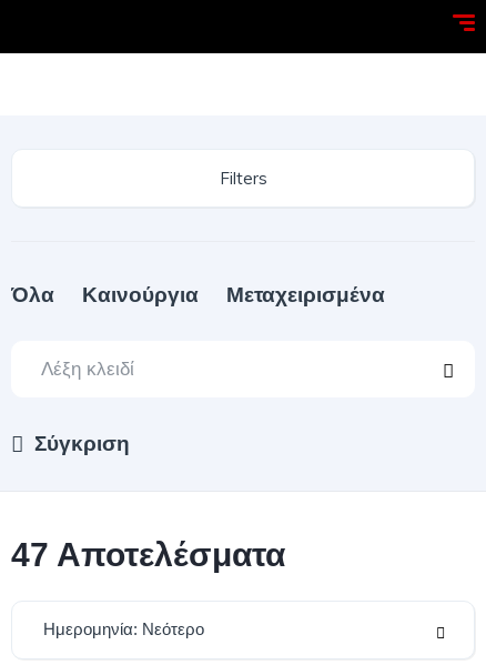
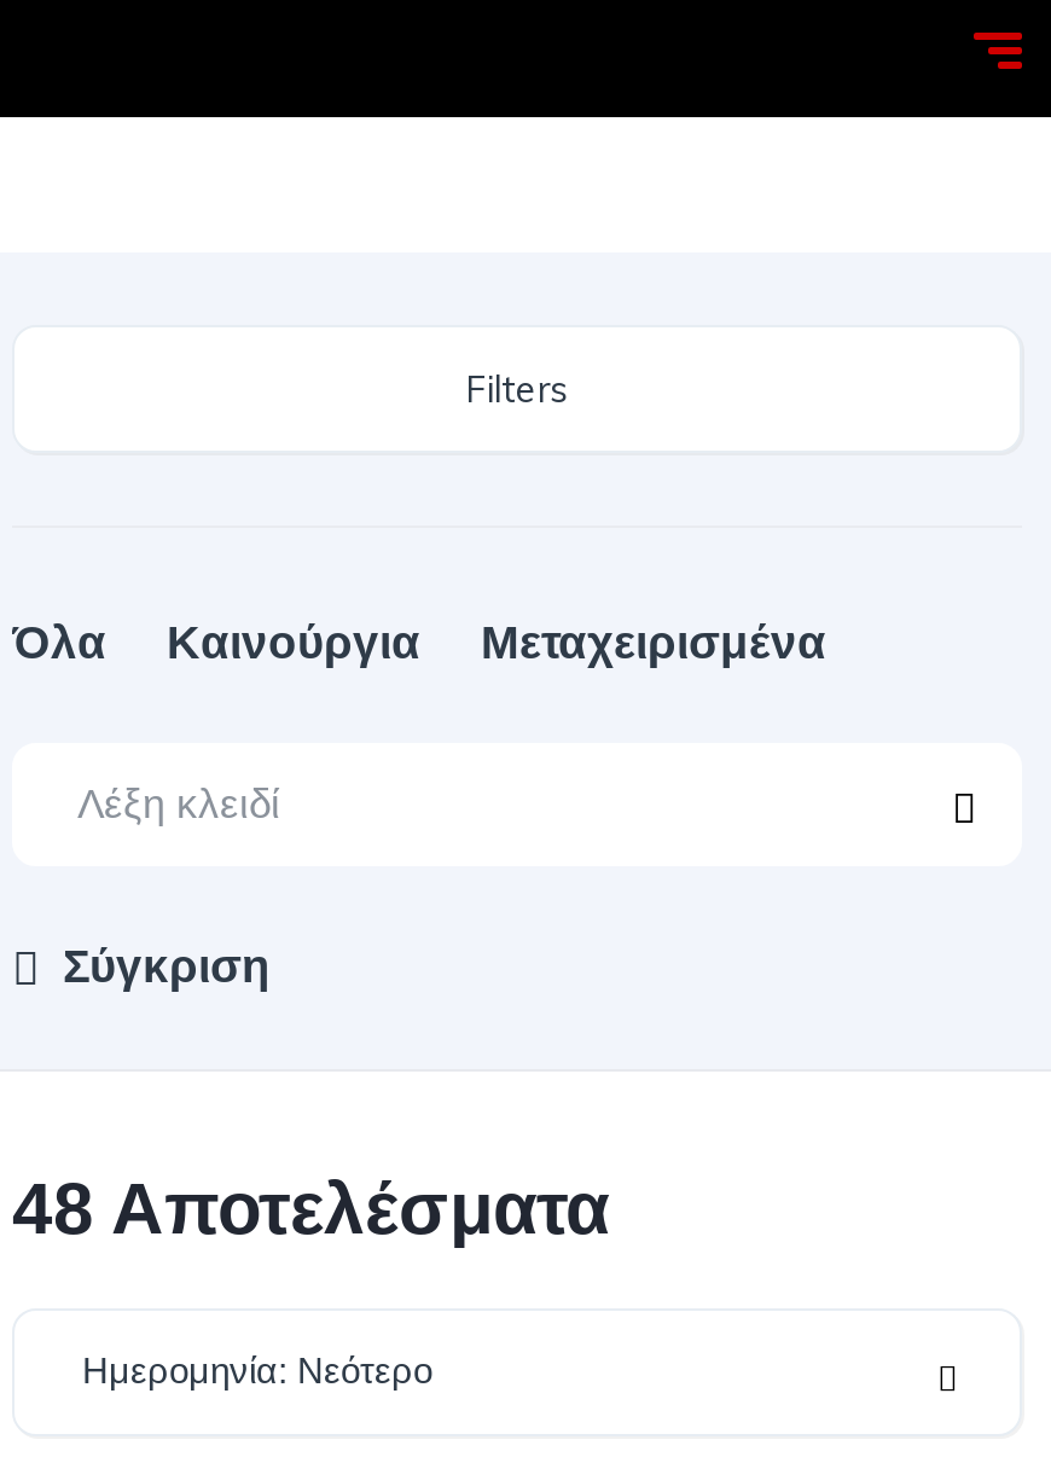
- 47 Αποτελέσματα
+ 48 Αποτελέσματα
